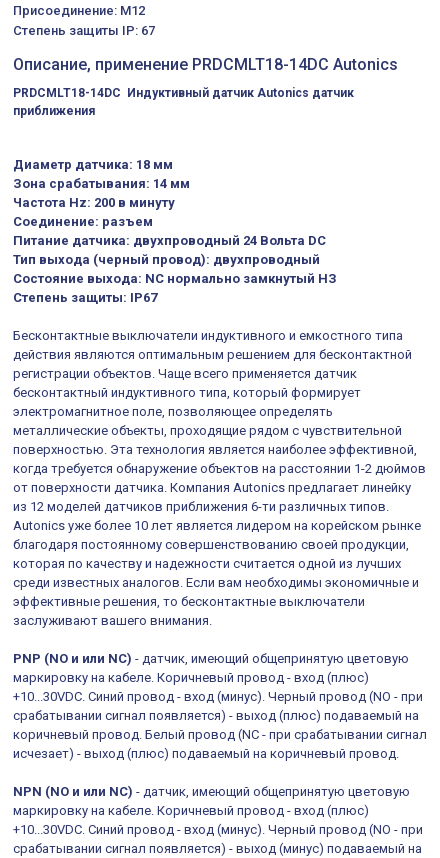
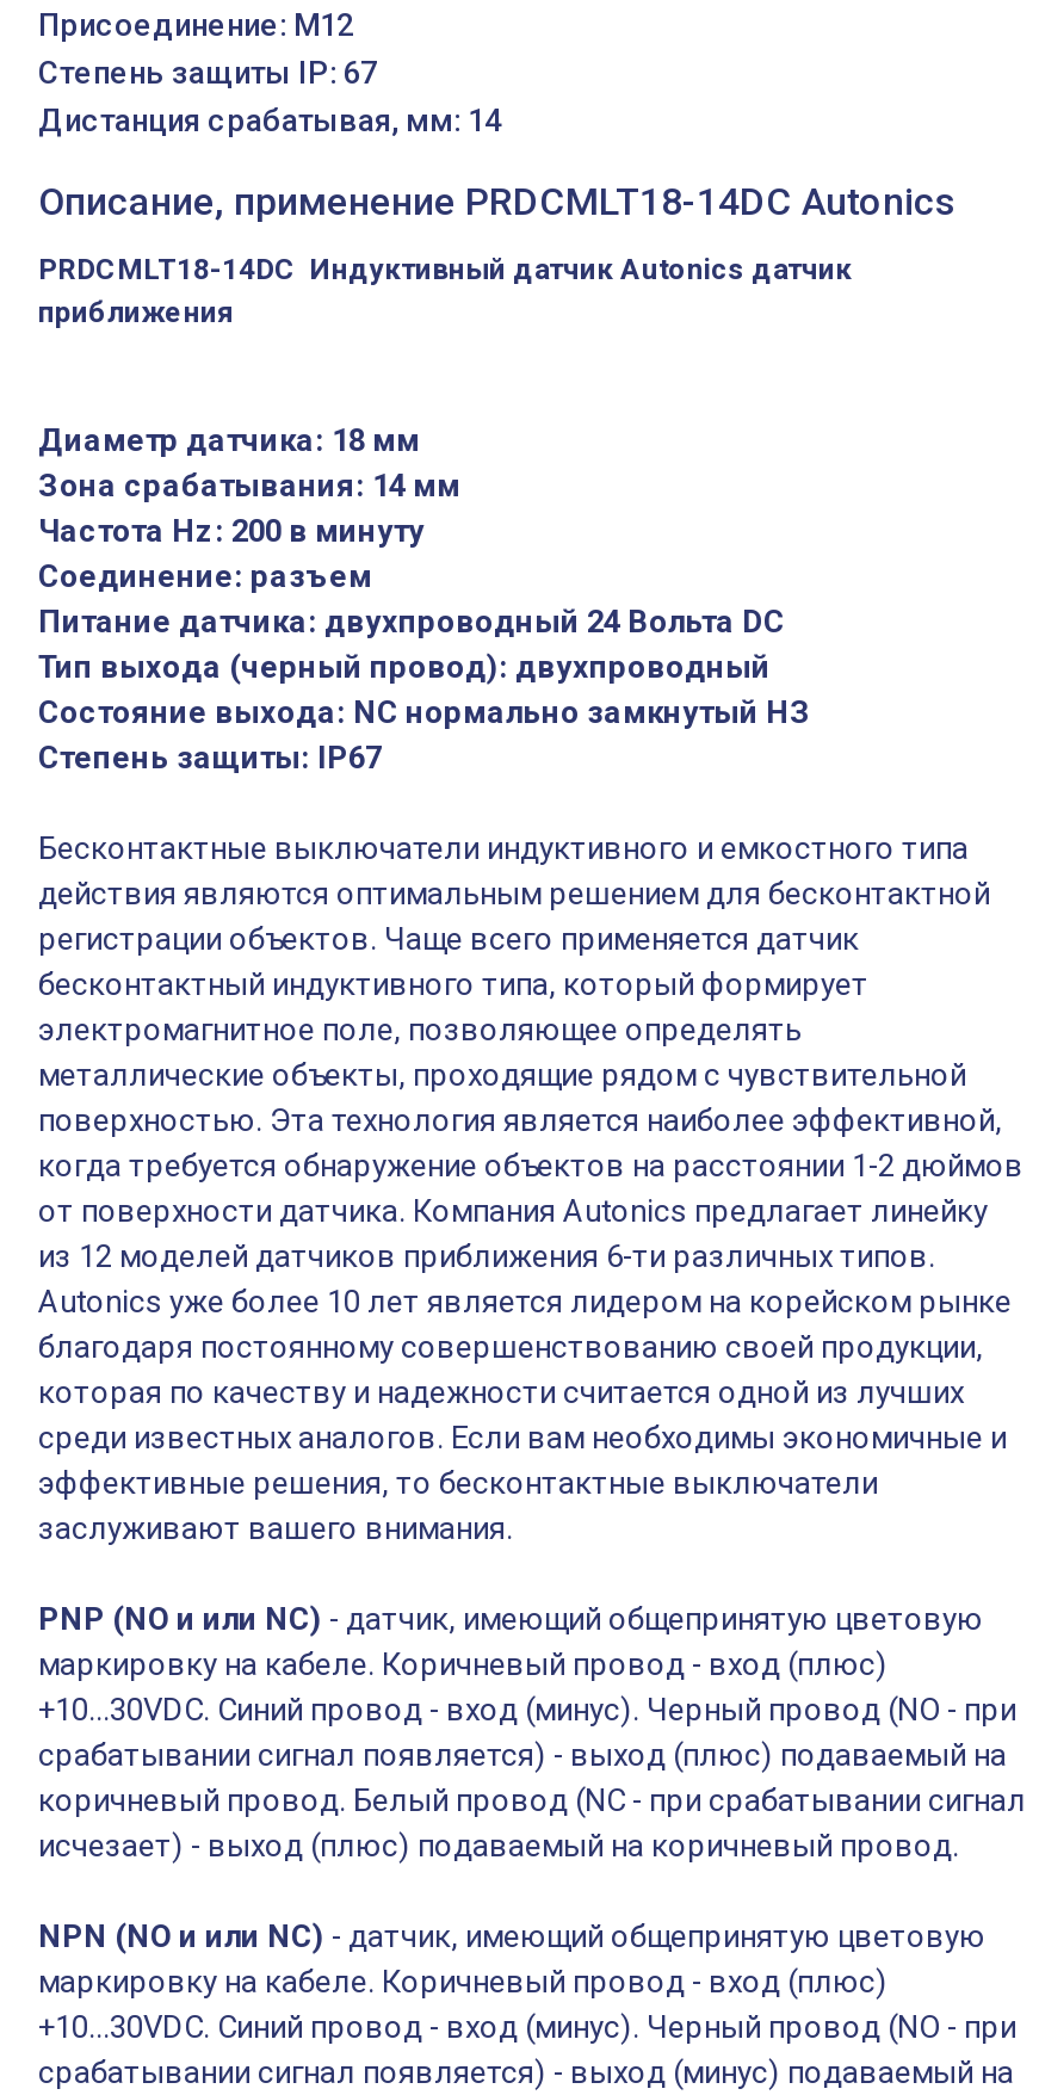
+ Дистанция срабатывая, мм: 14
